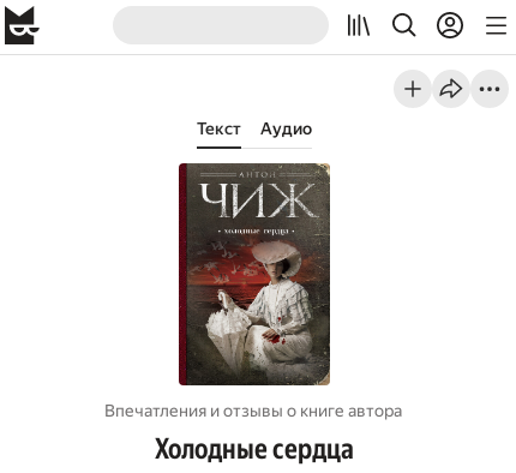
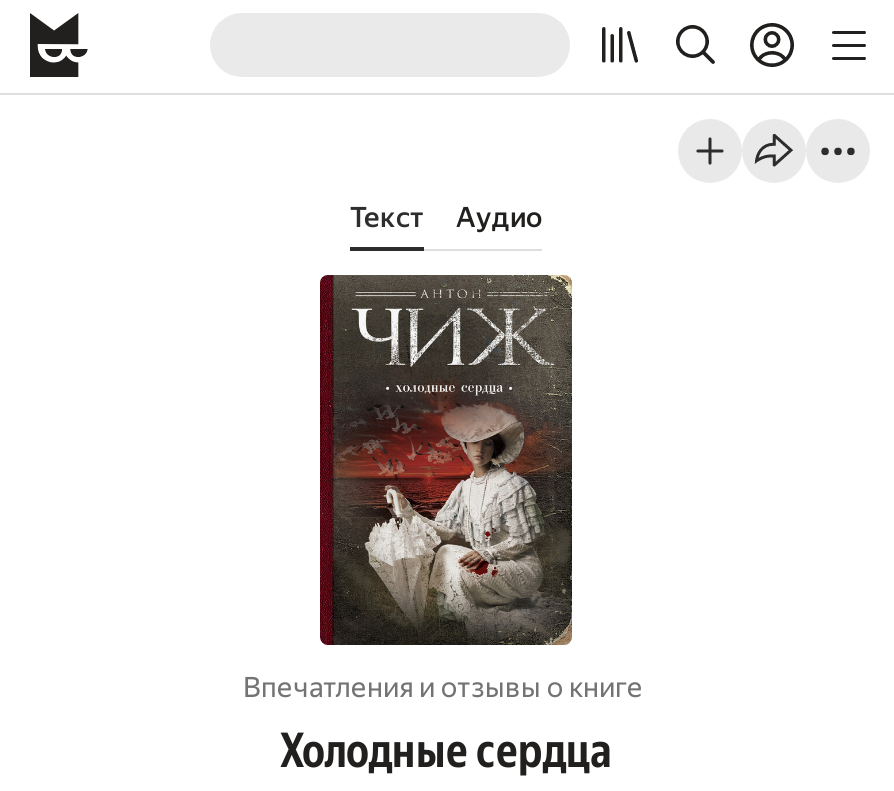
- Впечатления и отзывы о книге автора
+ Впечатления и отзывы о книге
